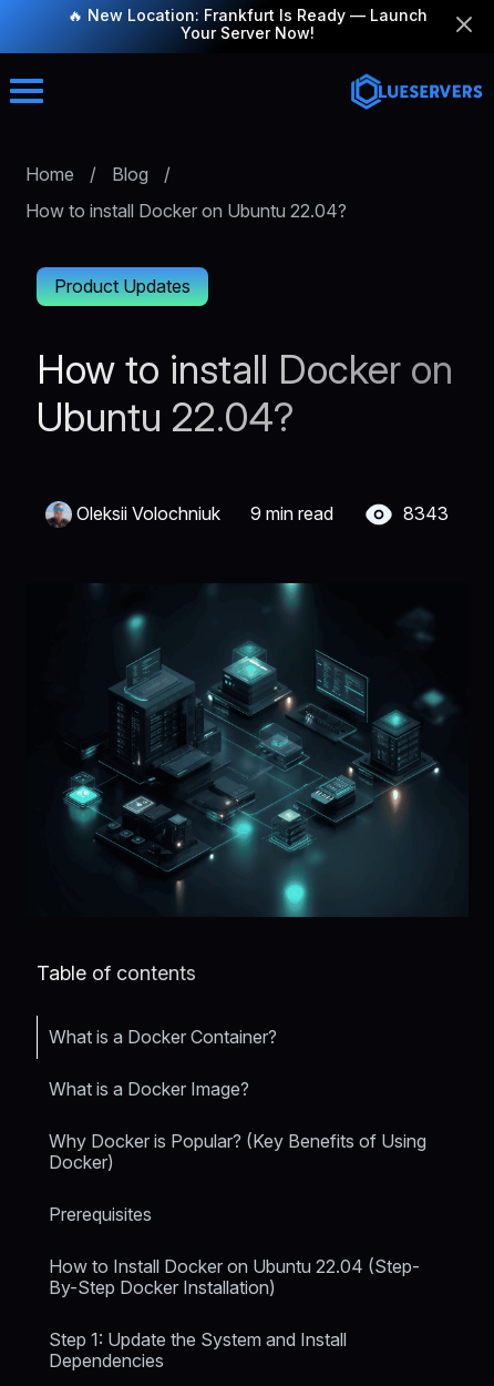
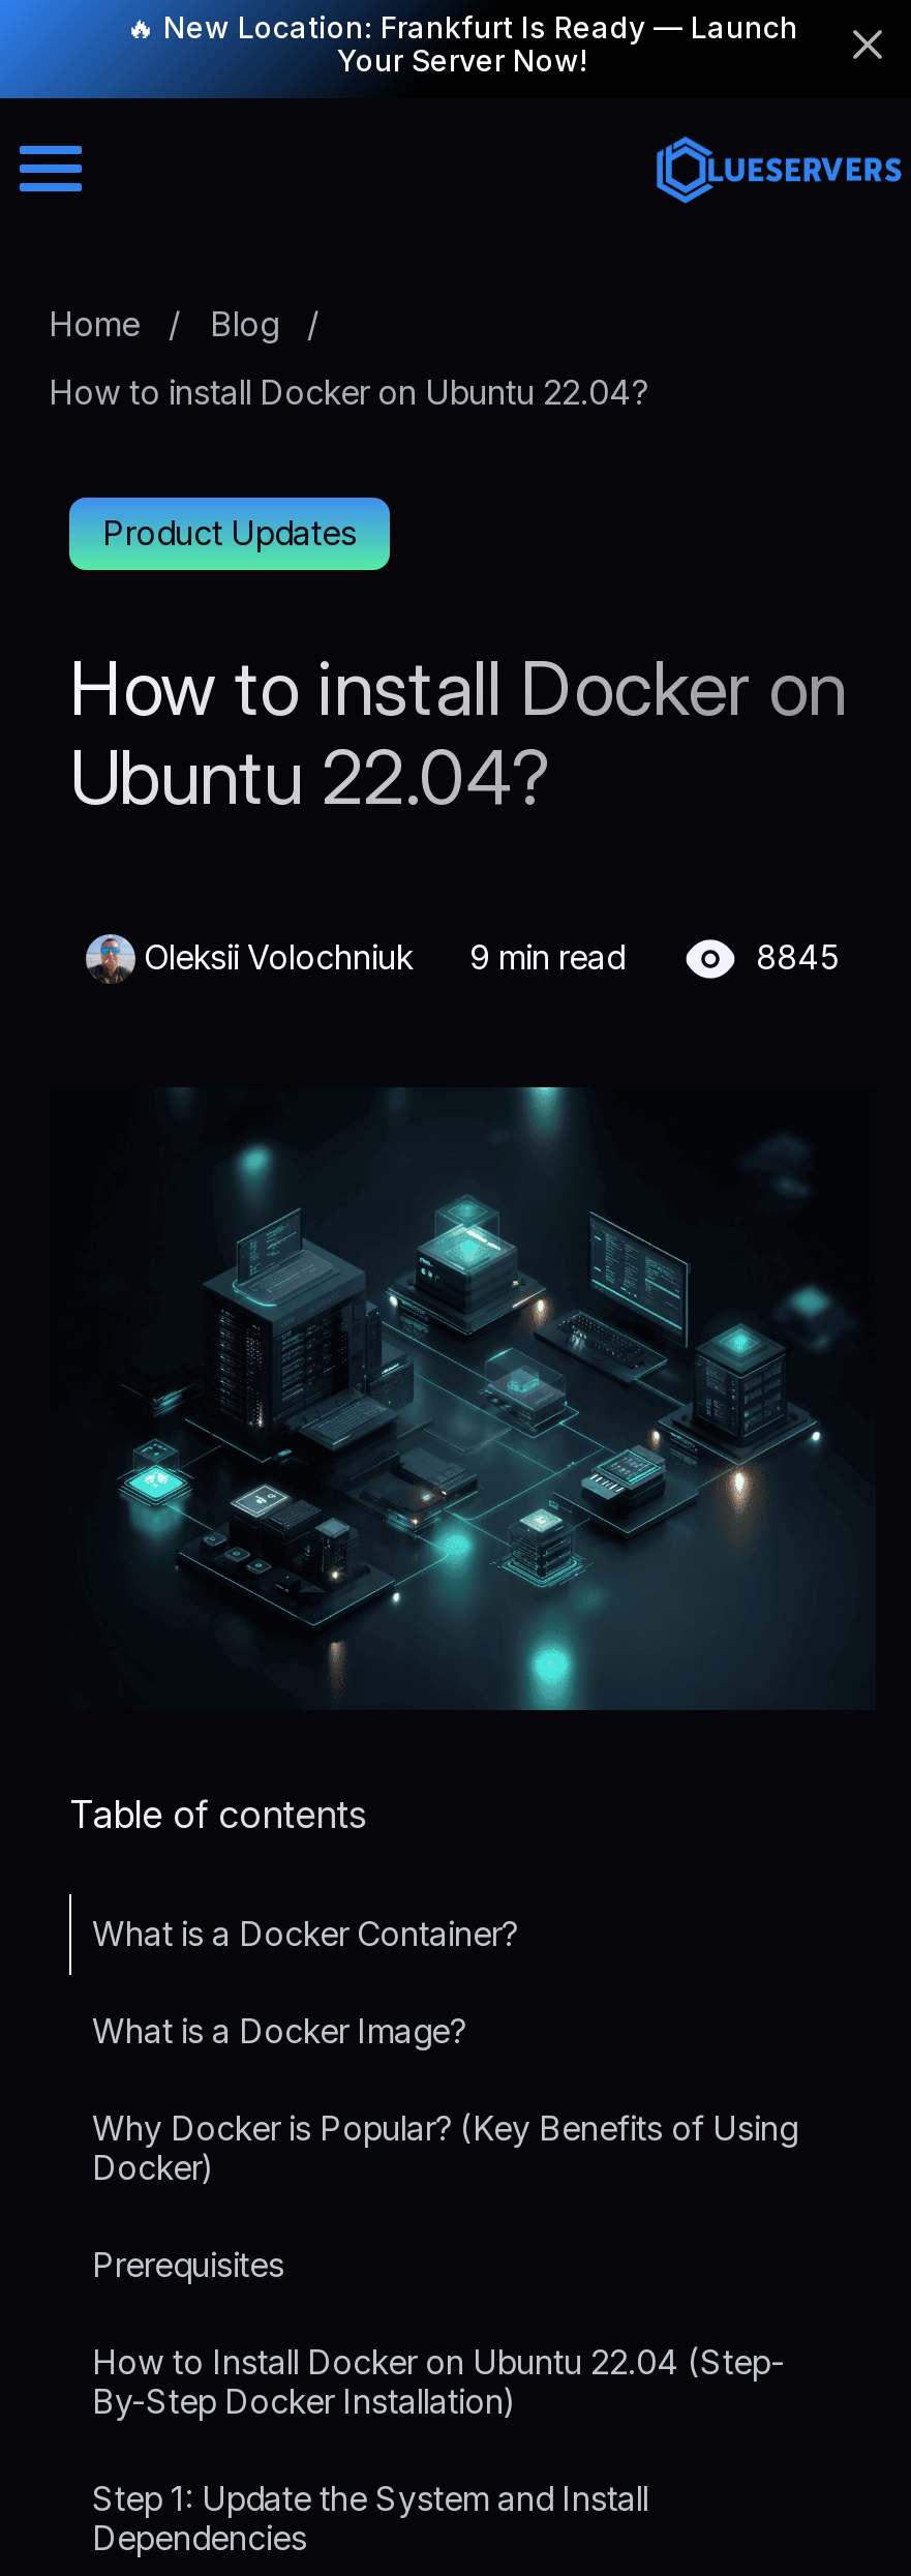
- 8343
+ 8845
